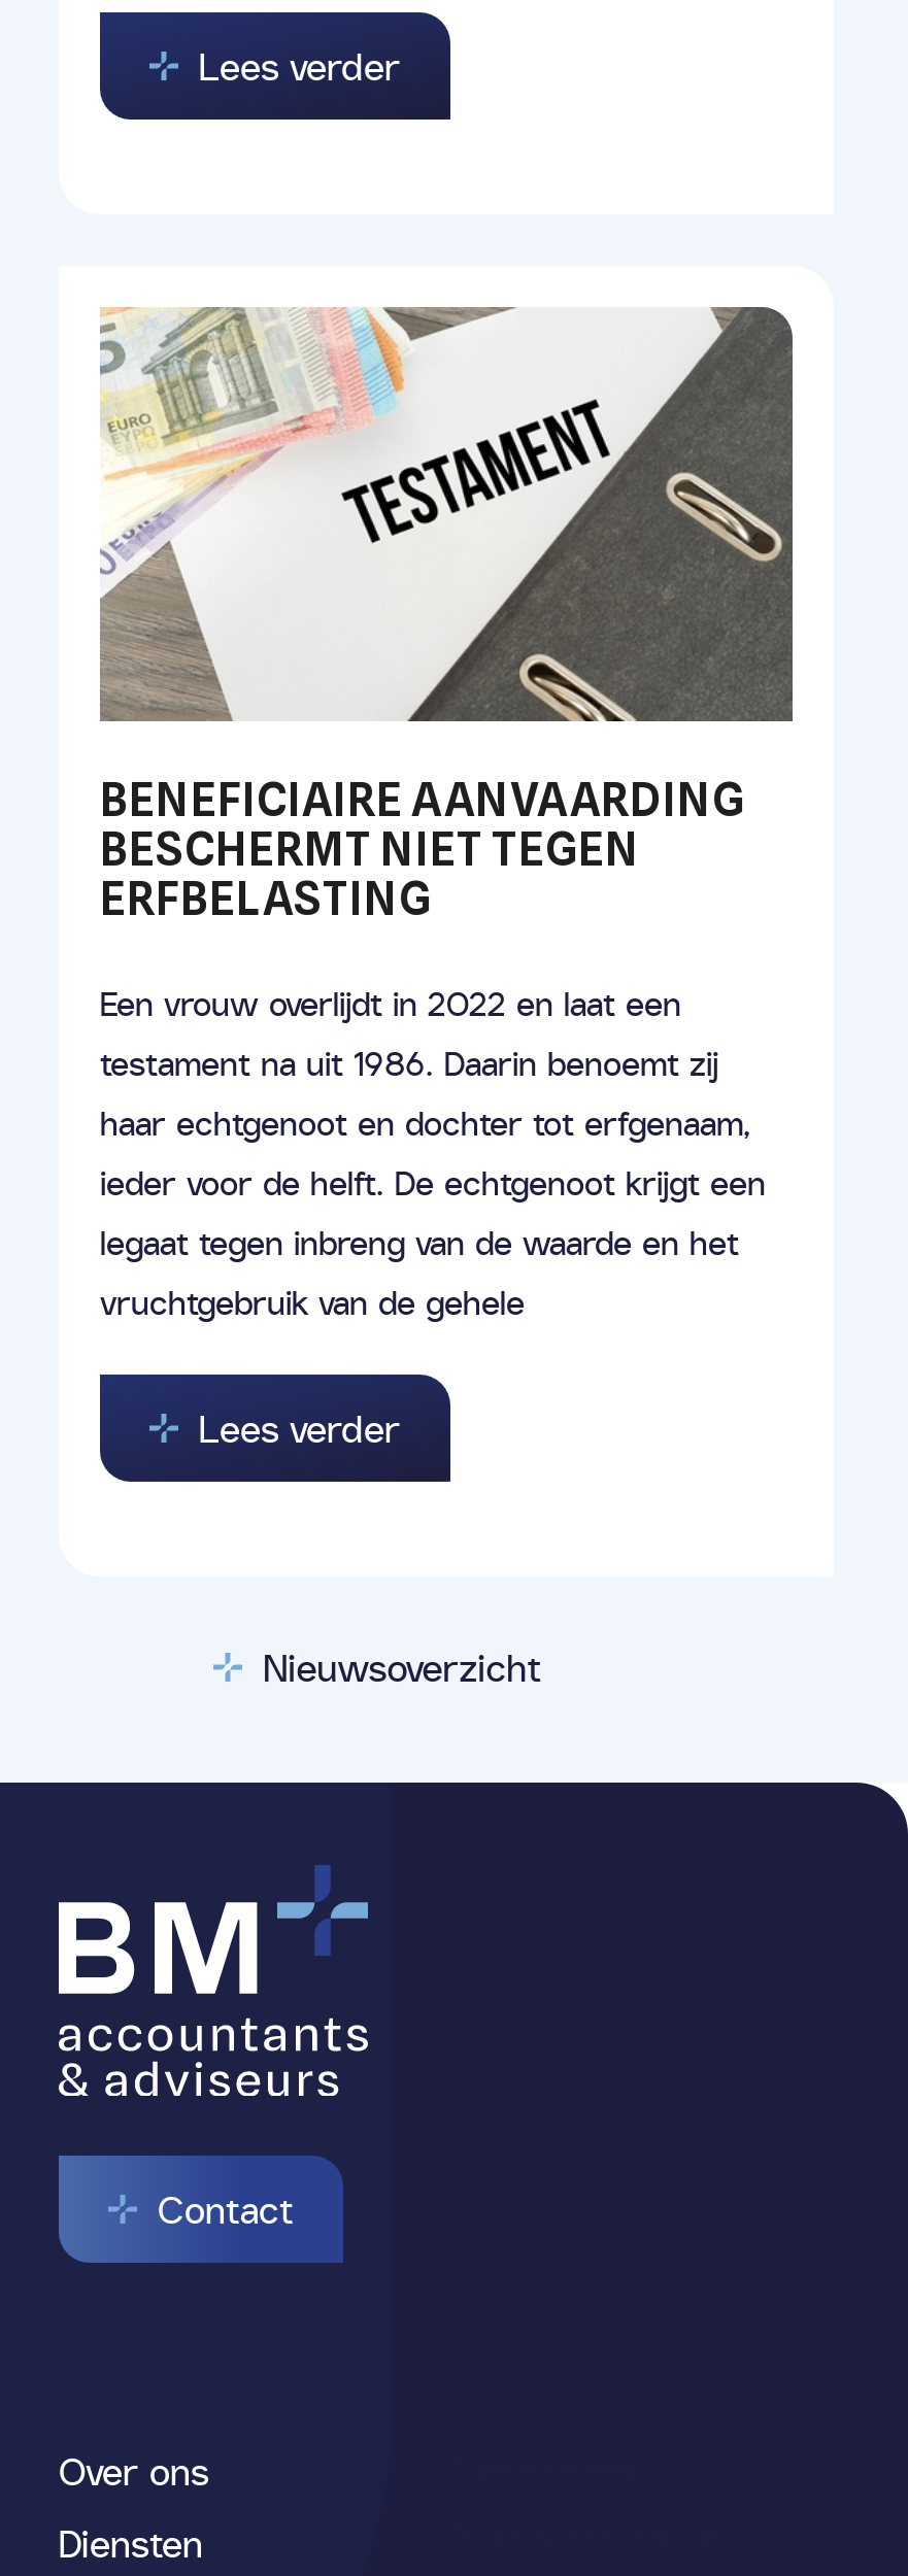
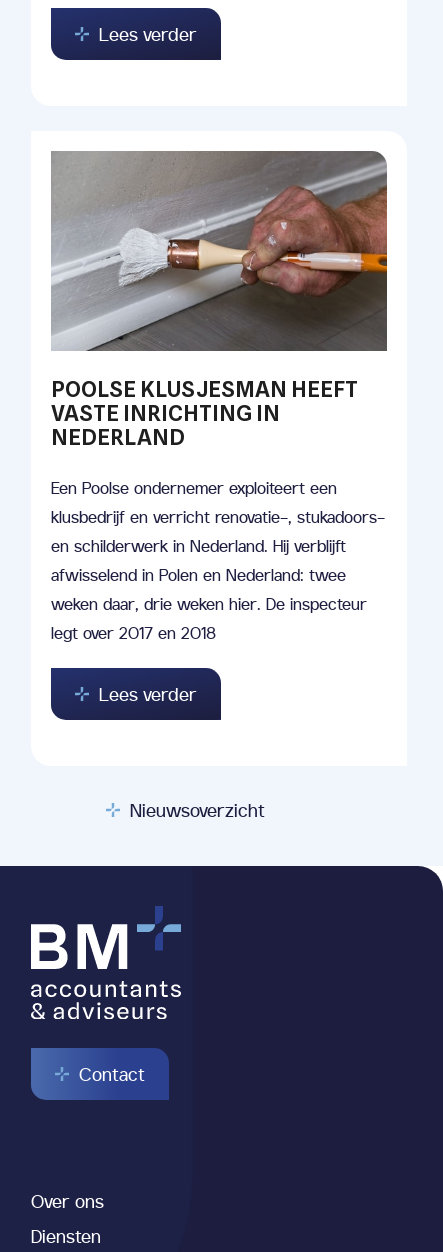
- [image]
- BENEFICIAIRE AANVAARDING
- BESCHERMT NIET TEGEN
- ERFBELASTING
+ [image]
+ POOLSE KLUSJESMAN HEEFT
+ VASTE INRICHTING IN
+ NEDERLAND

- Een vrouw overlijdt in 2022 en laat een
- testament na uit 1986. Daarin benoemt zij
- haar echtgenoot en dochter tot erfgenaam,
- ieder voor de helft. De echtgenoot krijgt een
- legaat tegen inbreng van de waarde en het
- vruchtgebruik van de gehele
+ Een Poolse ondernemer exploiteert een
+ klusbedrijf en verricht renovatie-, stukadoors-
+ en schilderwerk in Nederland. Hij verblijft
+ afwisselend in Polen en Nederland: twee
+ weken daar, drie weken hier. De inspecteur
+ legt over 2017 en 2018
